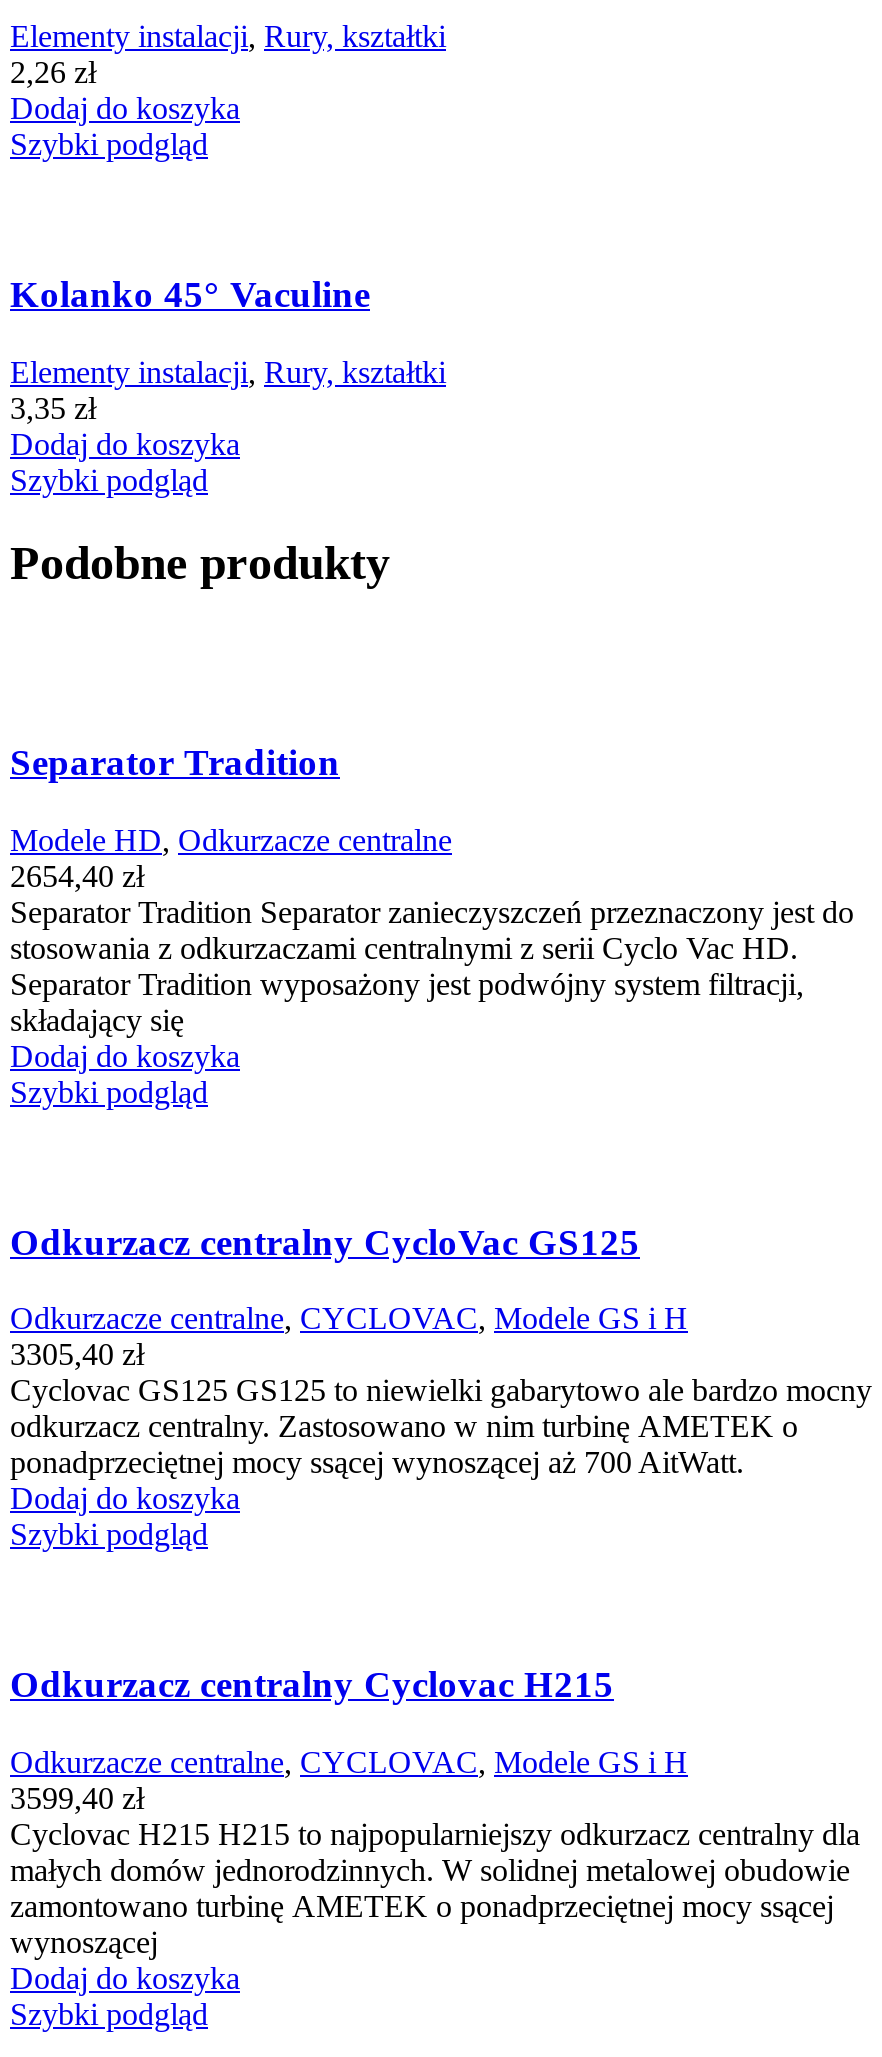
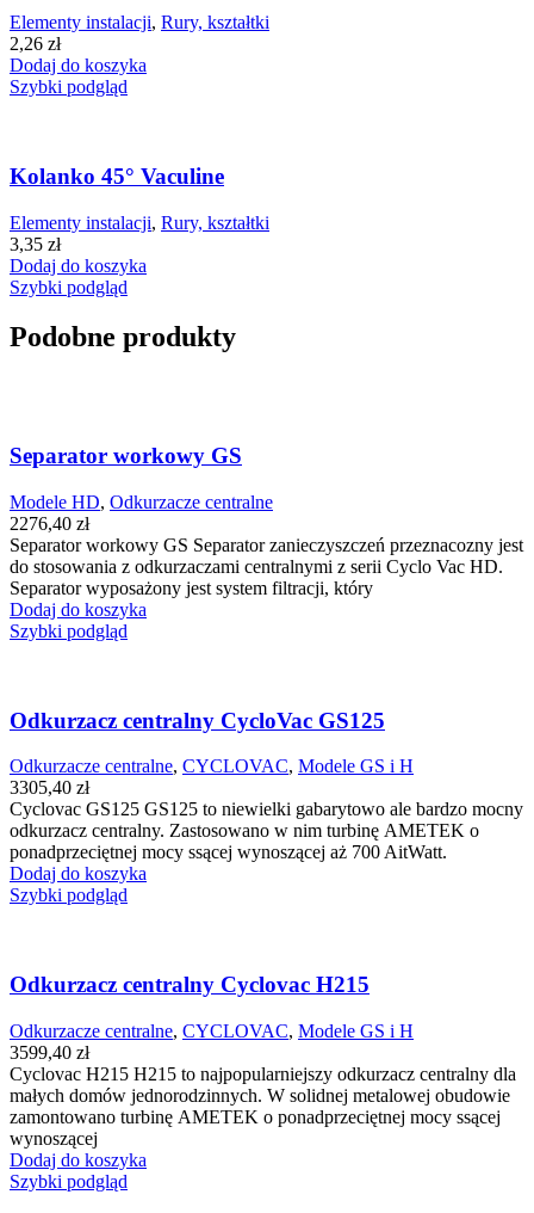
- Separator Tradition
+ Separator workowy GS

- 2654,40 zł
- Separator Tradition Separator zanieczyszczeń przeznaczony jest do
- stosowania z odkurzaczami centralnymi z serii Cyclo Vac HD.
- Separator Tradition wyposażony jest podwójny system filtracji,
- składający się
+ 2276,40 zł
+ Separator workowy GS Separator zanieczyszczeń przeznacozny jest
+ do stosowania z odkurzaczami centralnymi z serii Cyclo Vac HD.
+ Separator wyposażony jest system filtracji, który
